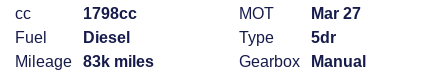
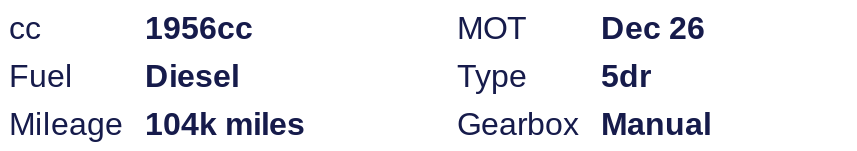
- 1798cc
+ 1956cc

- Mar 27
+ Dec 26

- Mileage 83k miles
+ Mileage 104k miles
